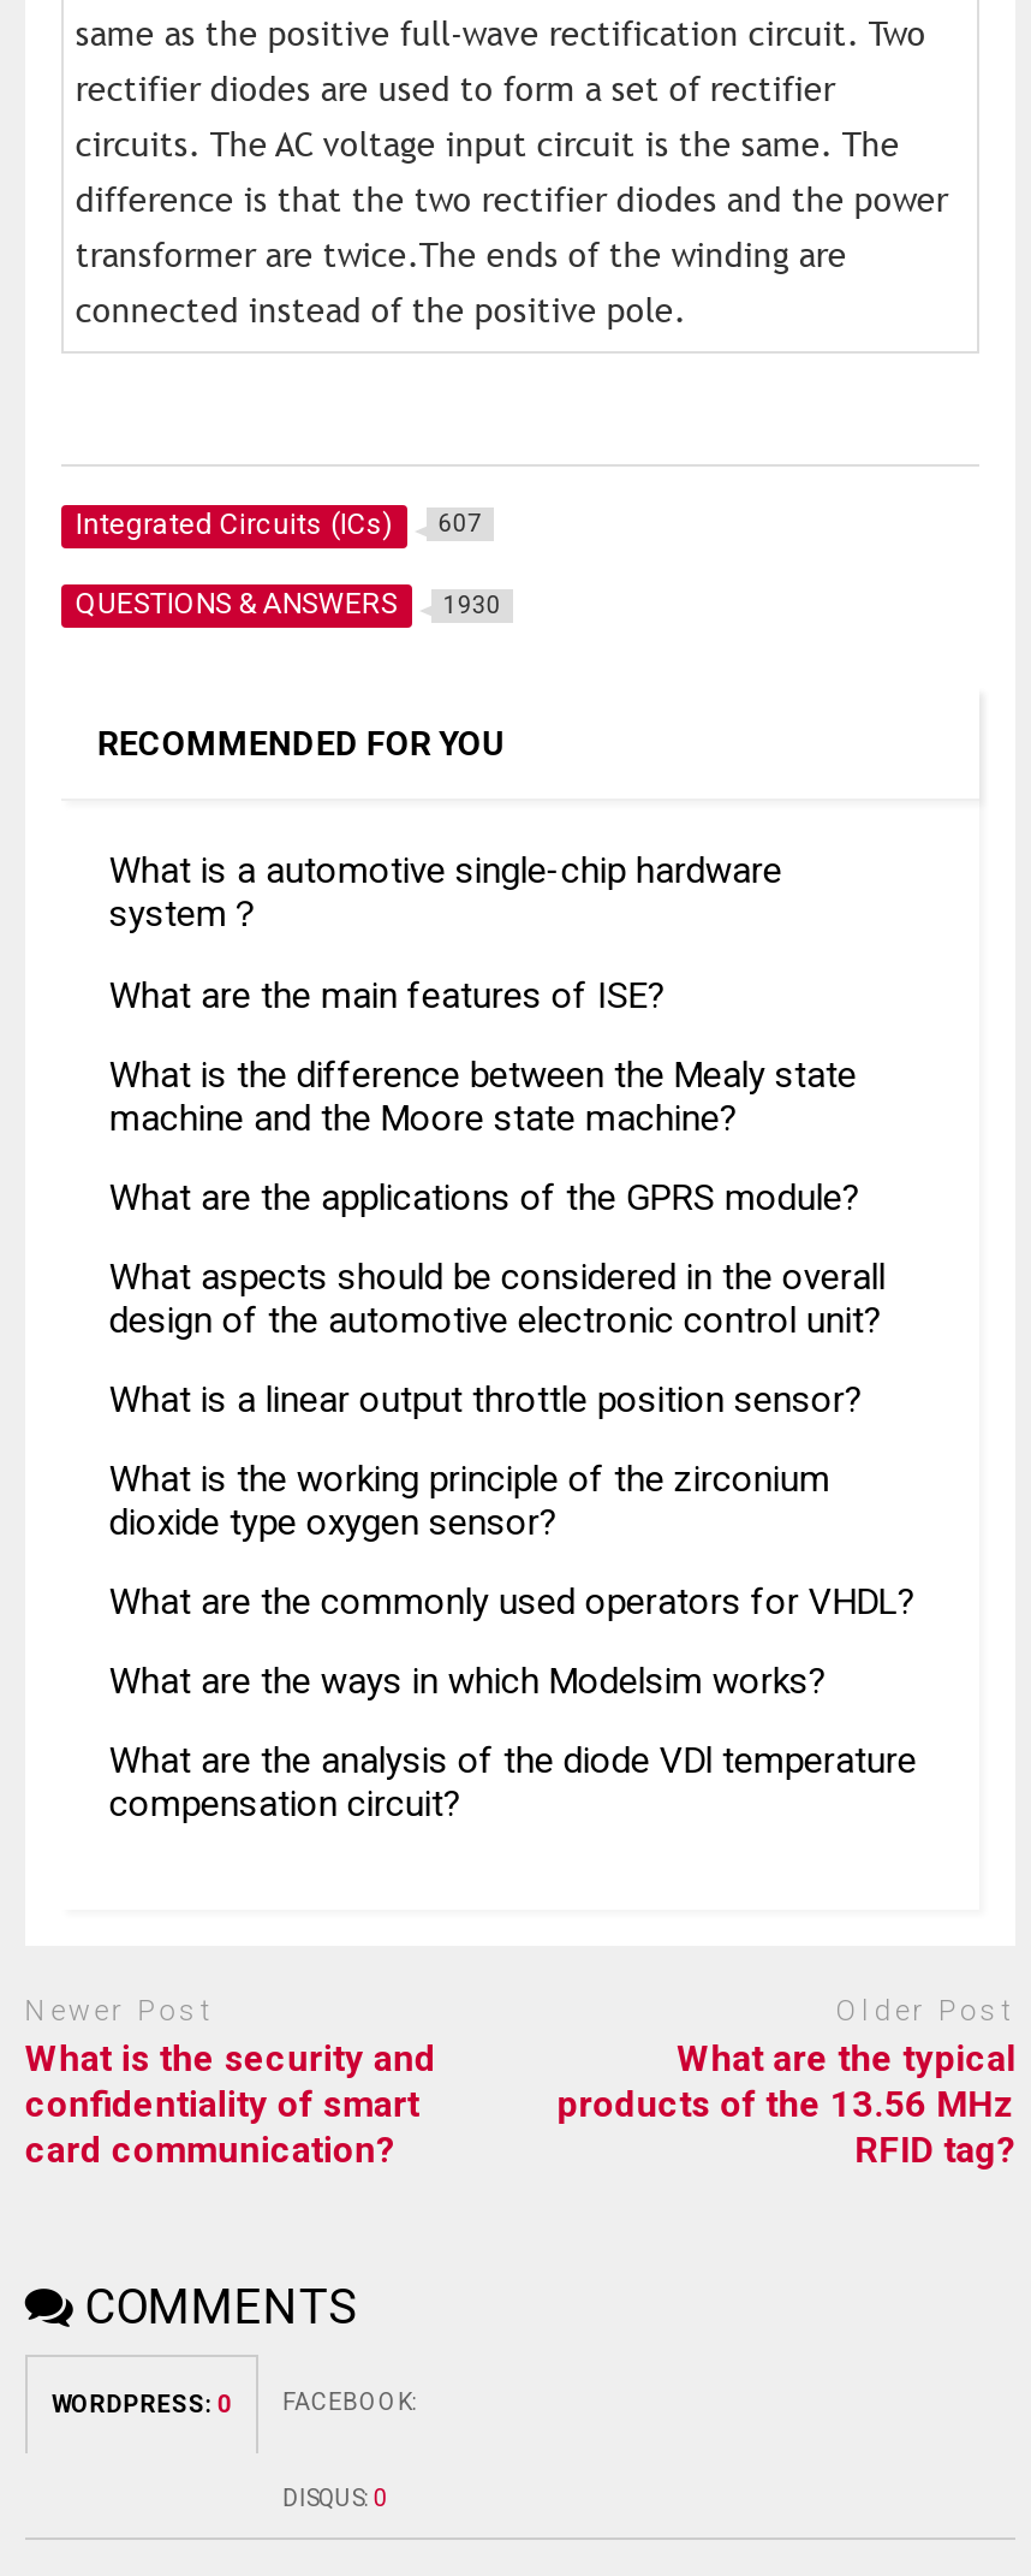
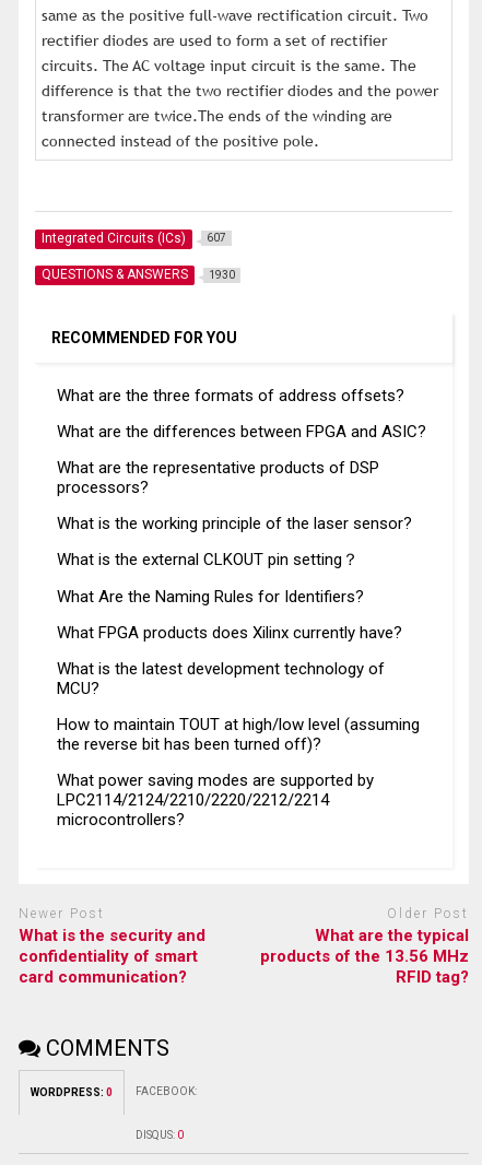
- What is a automotive single-chip hardware
- system？
+ What are the three formats of address offsets?

- What are the main features of ISE?
+ What are the differences between FPGA and ASIC?

- What is the difference between the Mealy state
- machine and the Moore state machine?
+ What are the representative products of DSP
+ processors?

- What are the applications of the GPRS module?
+ What is the working principle of the laser sensor?

- What aspects should be considered in the overall
- design of the automotive electronic control unit?
+ What is the external CLKOUT pin setting？

- What is a linear output throttle position sensor?
+ What Are the Naming Rules for Identifiers?

- What is the working principle of the zirconium
- dioxide type oxygen sensor?
+ What FPGA products does Xilinx currently have?

- What are the commonly used operators for VHDL?
+ What is the latest development technology of
+ MCU?

- What are the ways in which Modelsim works?
+ How to maintain TOUT at high/low level (assuming
+ the reverse bit has been turned off)?

- What are the analysis of the diode VDl temperature
- compensation circuit?
+ What power saving modes are supported by
+ LPC2114/2124/2210/2220/2212/2214
+ microcontrollers?
